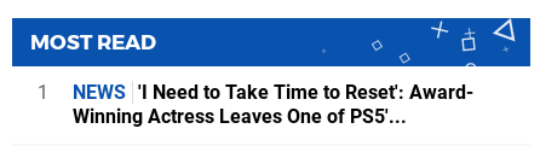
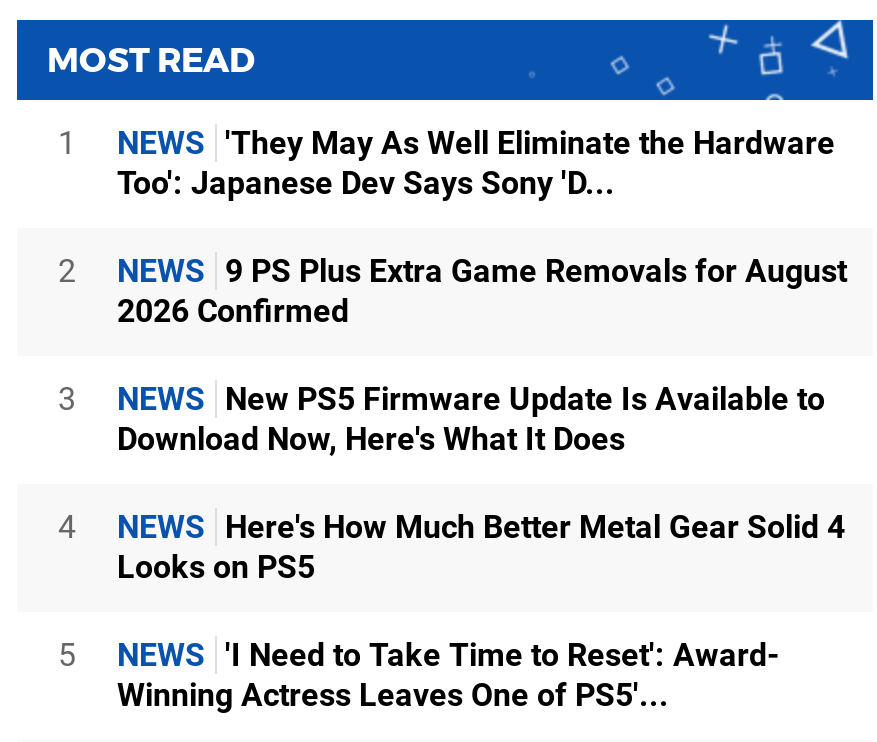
+ NEWS 'They May As Well Eliminate the Hardware
+ Too': Japanese Dev Says Sony 'D...
+ 2
+ NEWS 9 PS Plus Extra Game Removals for August
+ 2026 Confirmed
+ 3
+ NEWS New PS5 Firmware Update Is Available to
+ Download Now, Here's What It Does
+ 4
+ NEWS Here's How Much Better Metal Gear Solid 4
+ Looks on PS5
+ 5
